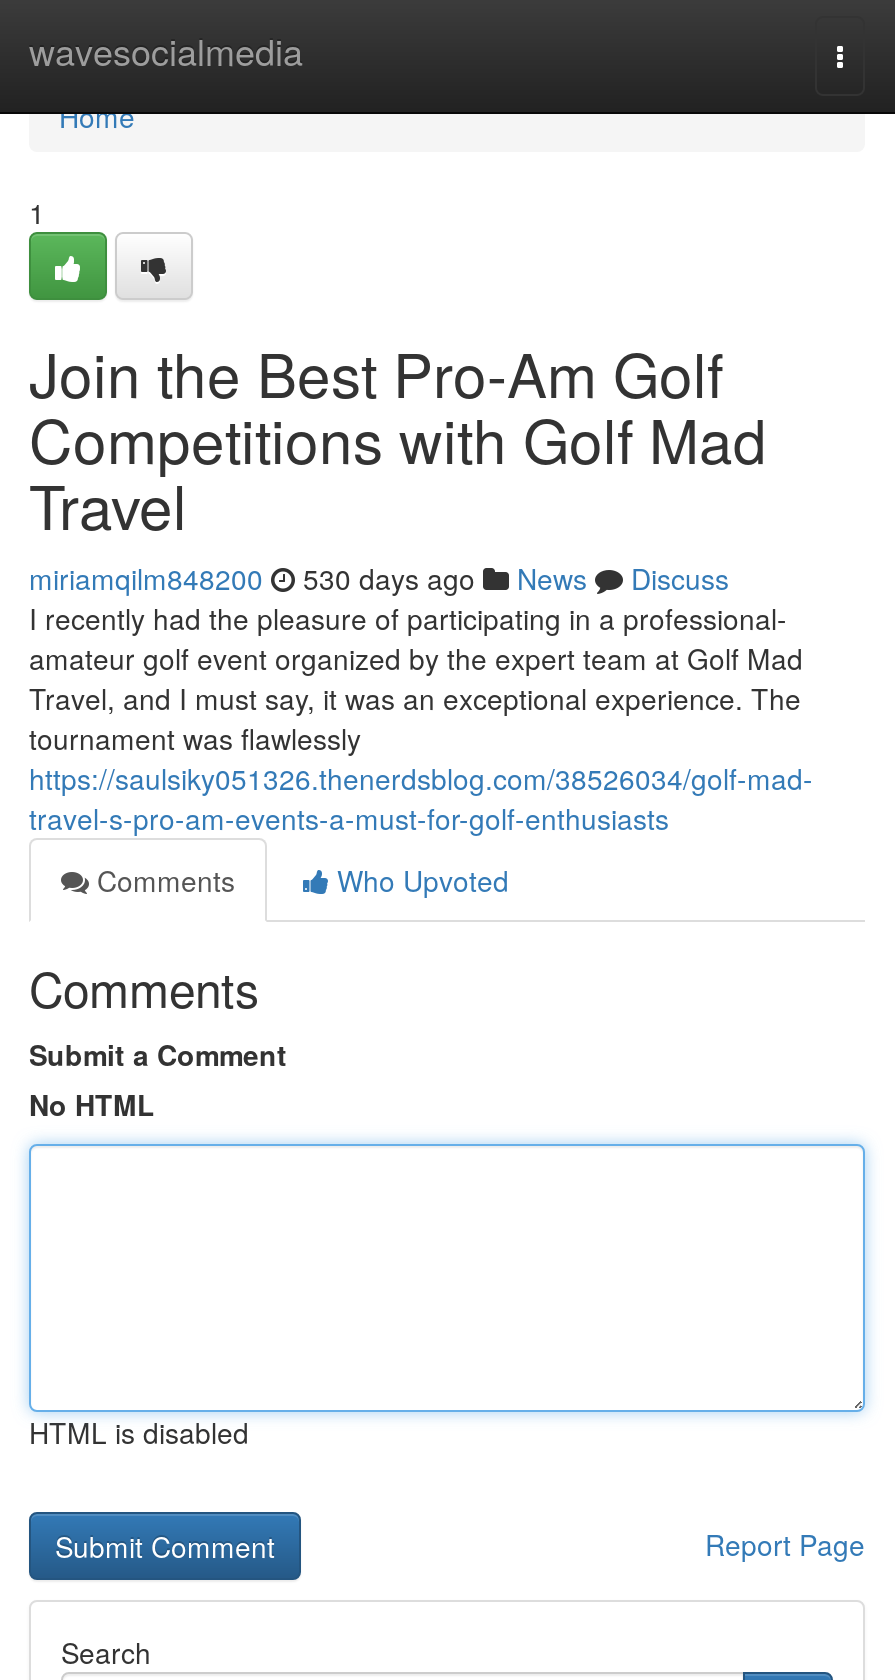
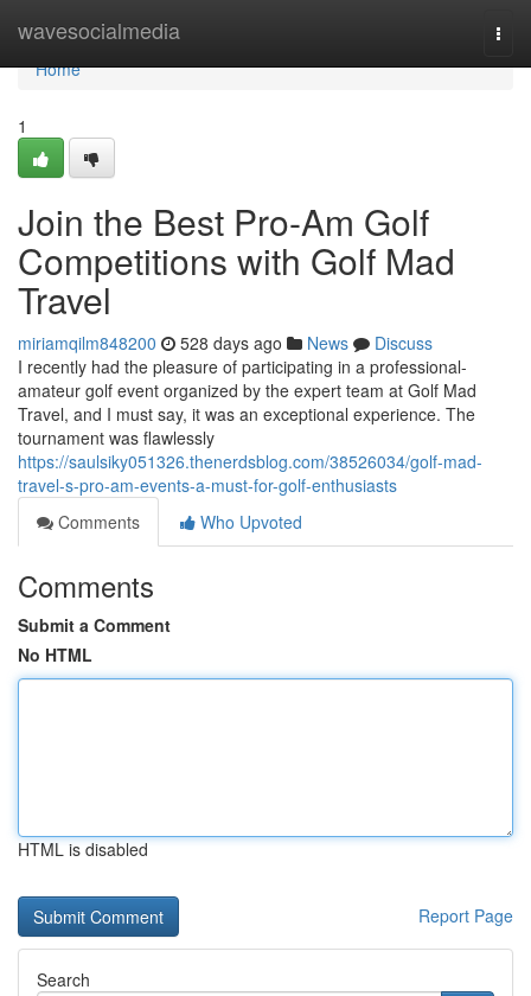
- miriamqilm848200 530 days ago News Discuss
+ miriamqilm848200 528 days ago News Discuss
